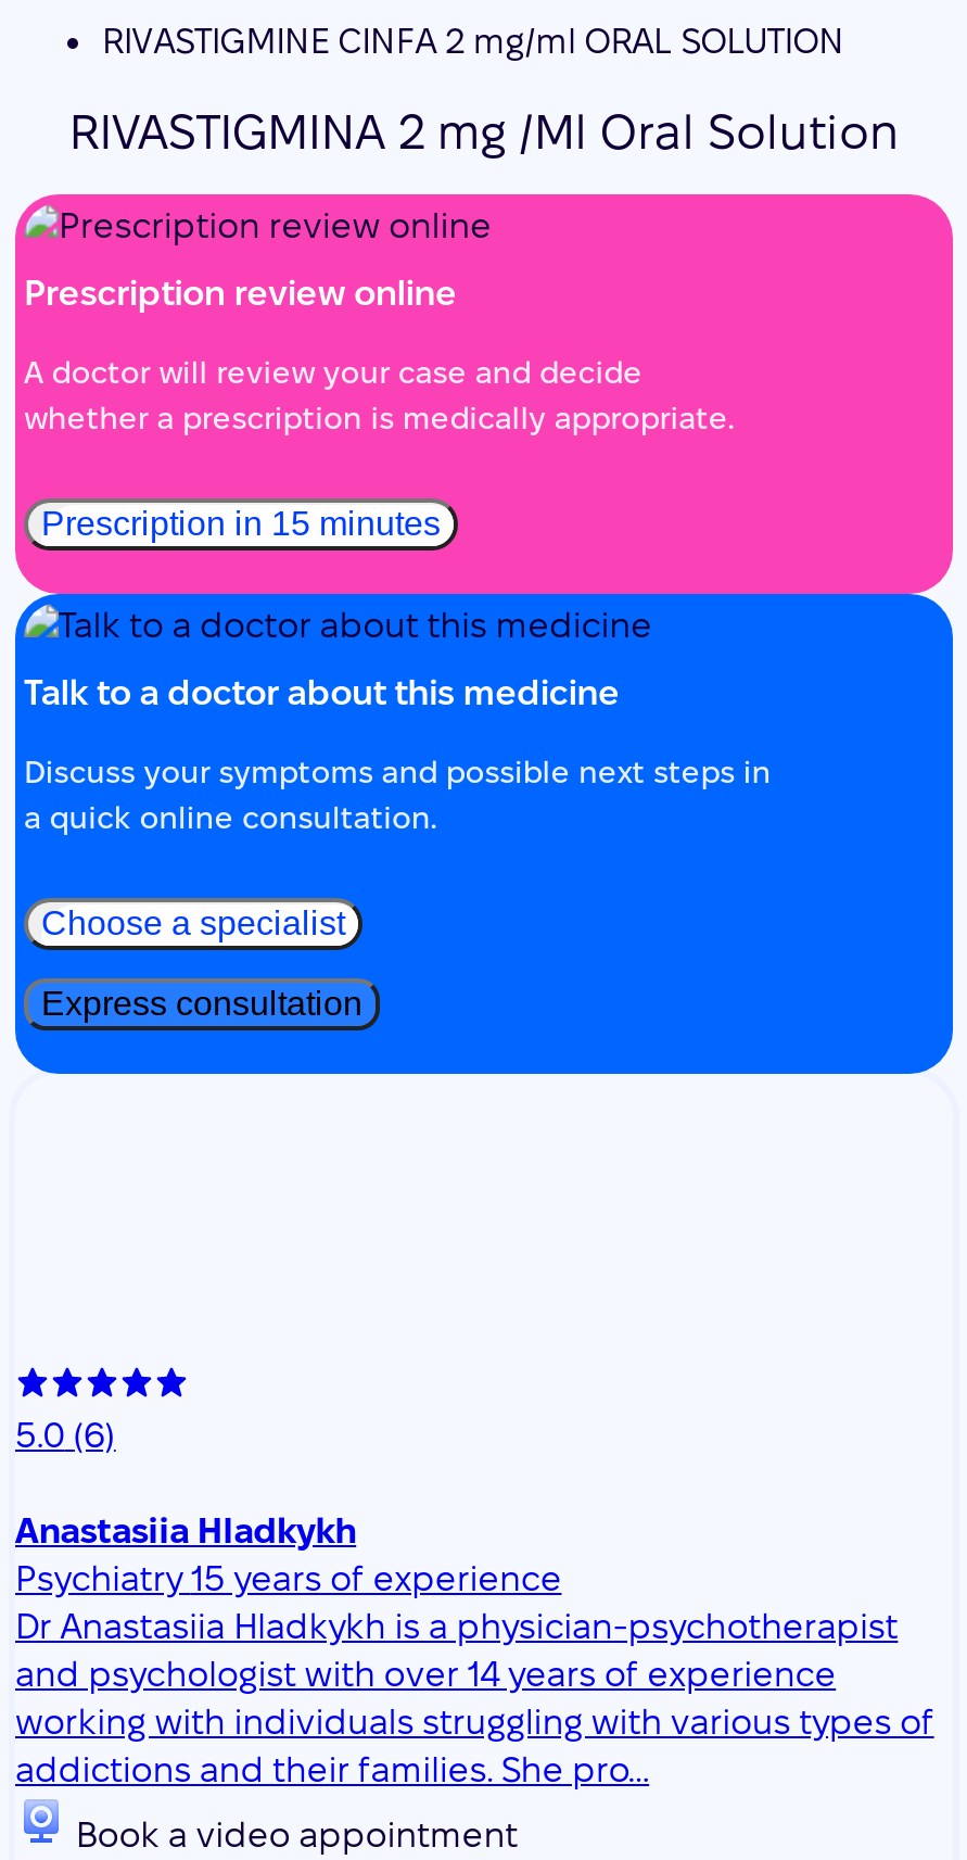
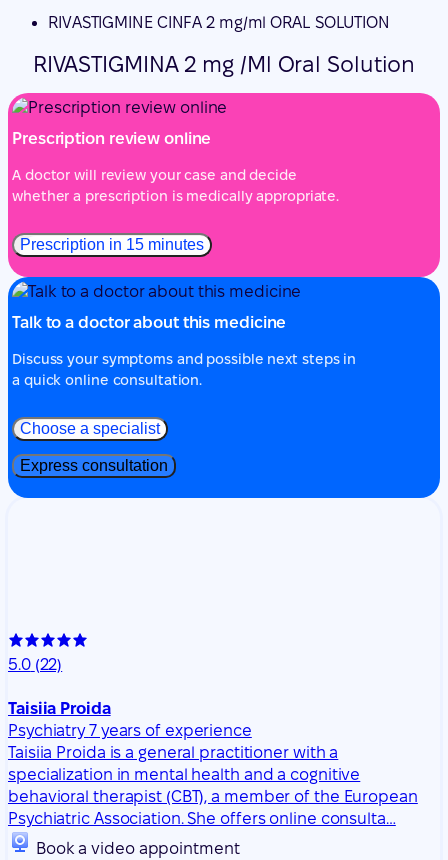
- 5.0 (6)
+ 5.0 (22)

- Anastasiia Hladkykh
- Psychiatry 15 years of experience
- Dr Anastasiia Hladkykh is a physician-psychotherapist
- and psychologist with over 14 years of experience
- working with individuals struggling with various types of
- addictions and their families. She pro…
+ Taisiia Proida
+ Psychiatry 7 years of experience
+ Taisiia Proida is a general practitioner with a
+ specialization in mental health and a cognitive
+ behavioral therapist (CBT), a member of the European
+ Psychiatric Association. She offers online consulta…
